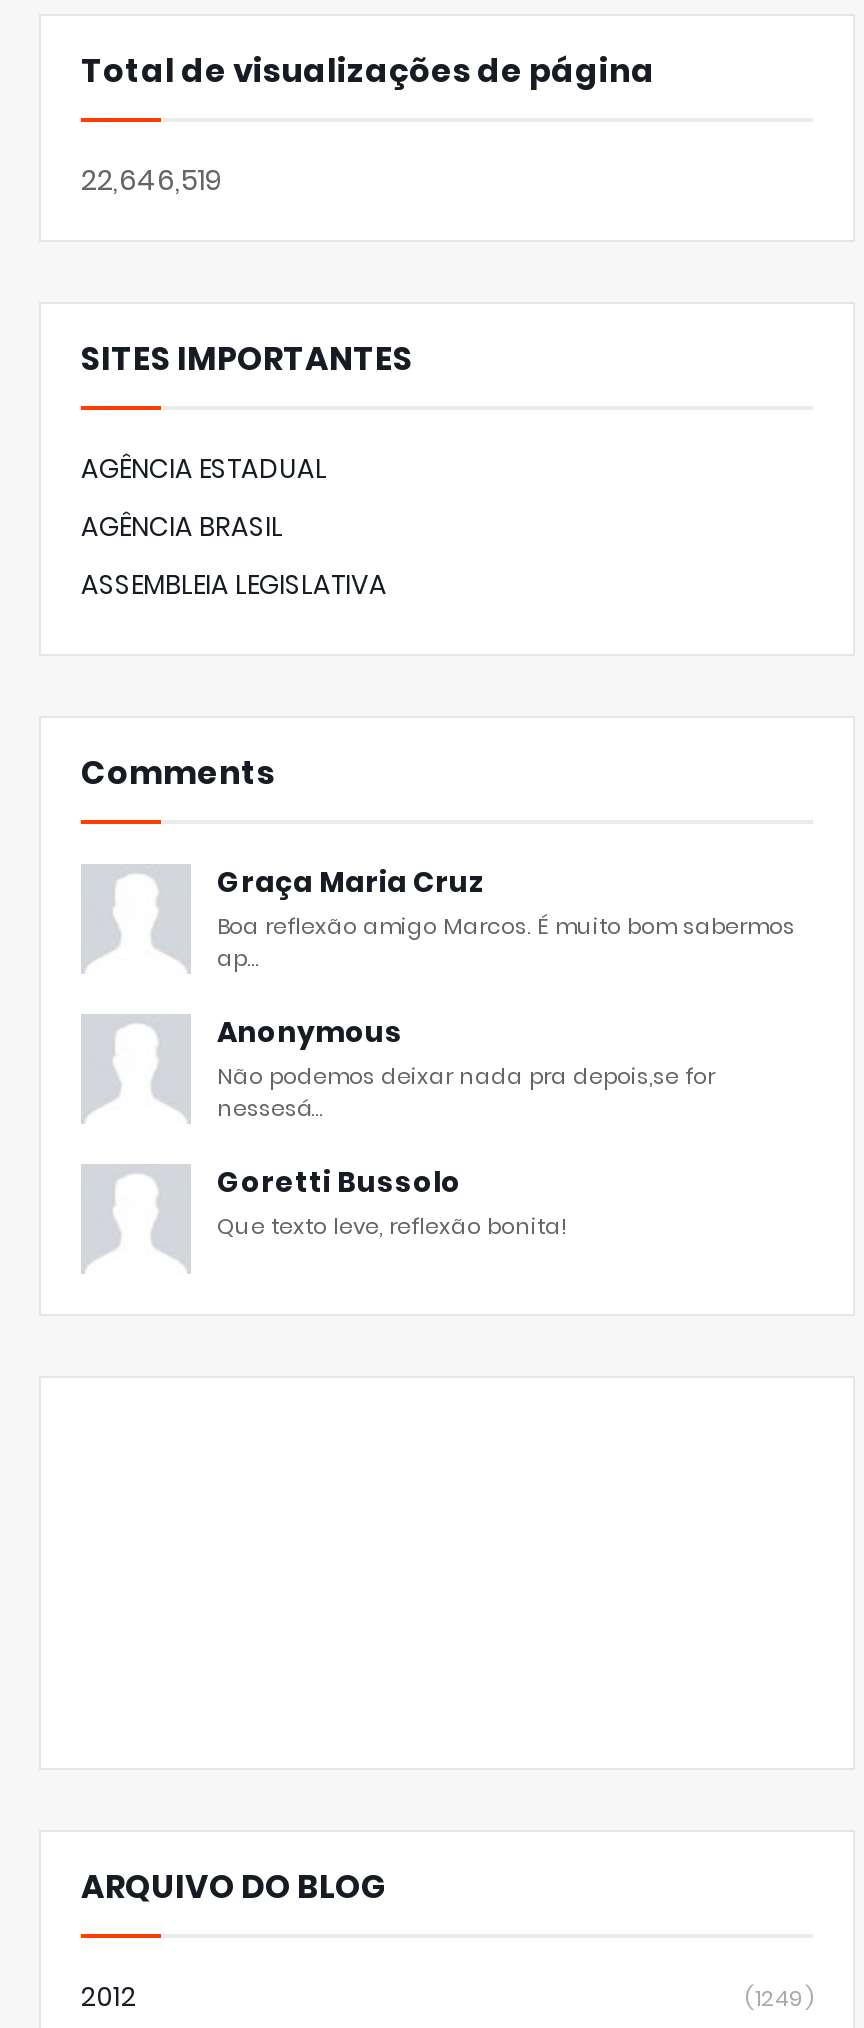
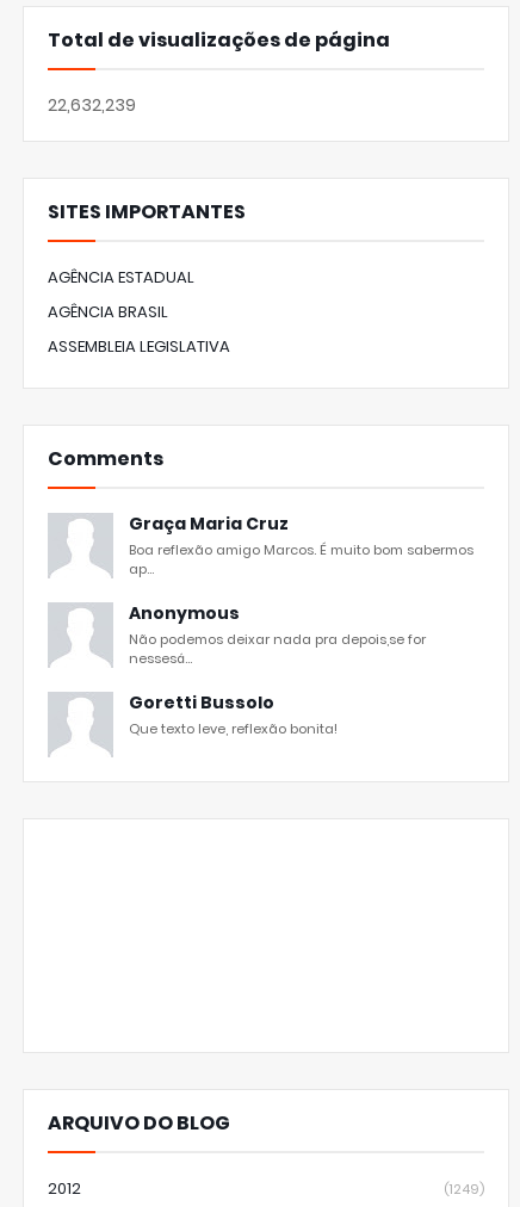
- 22,646,519
+ 22,632,239
